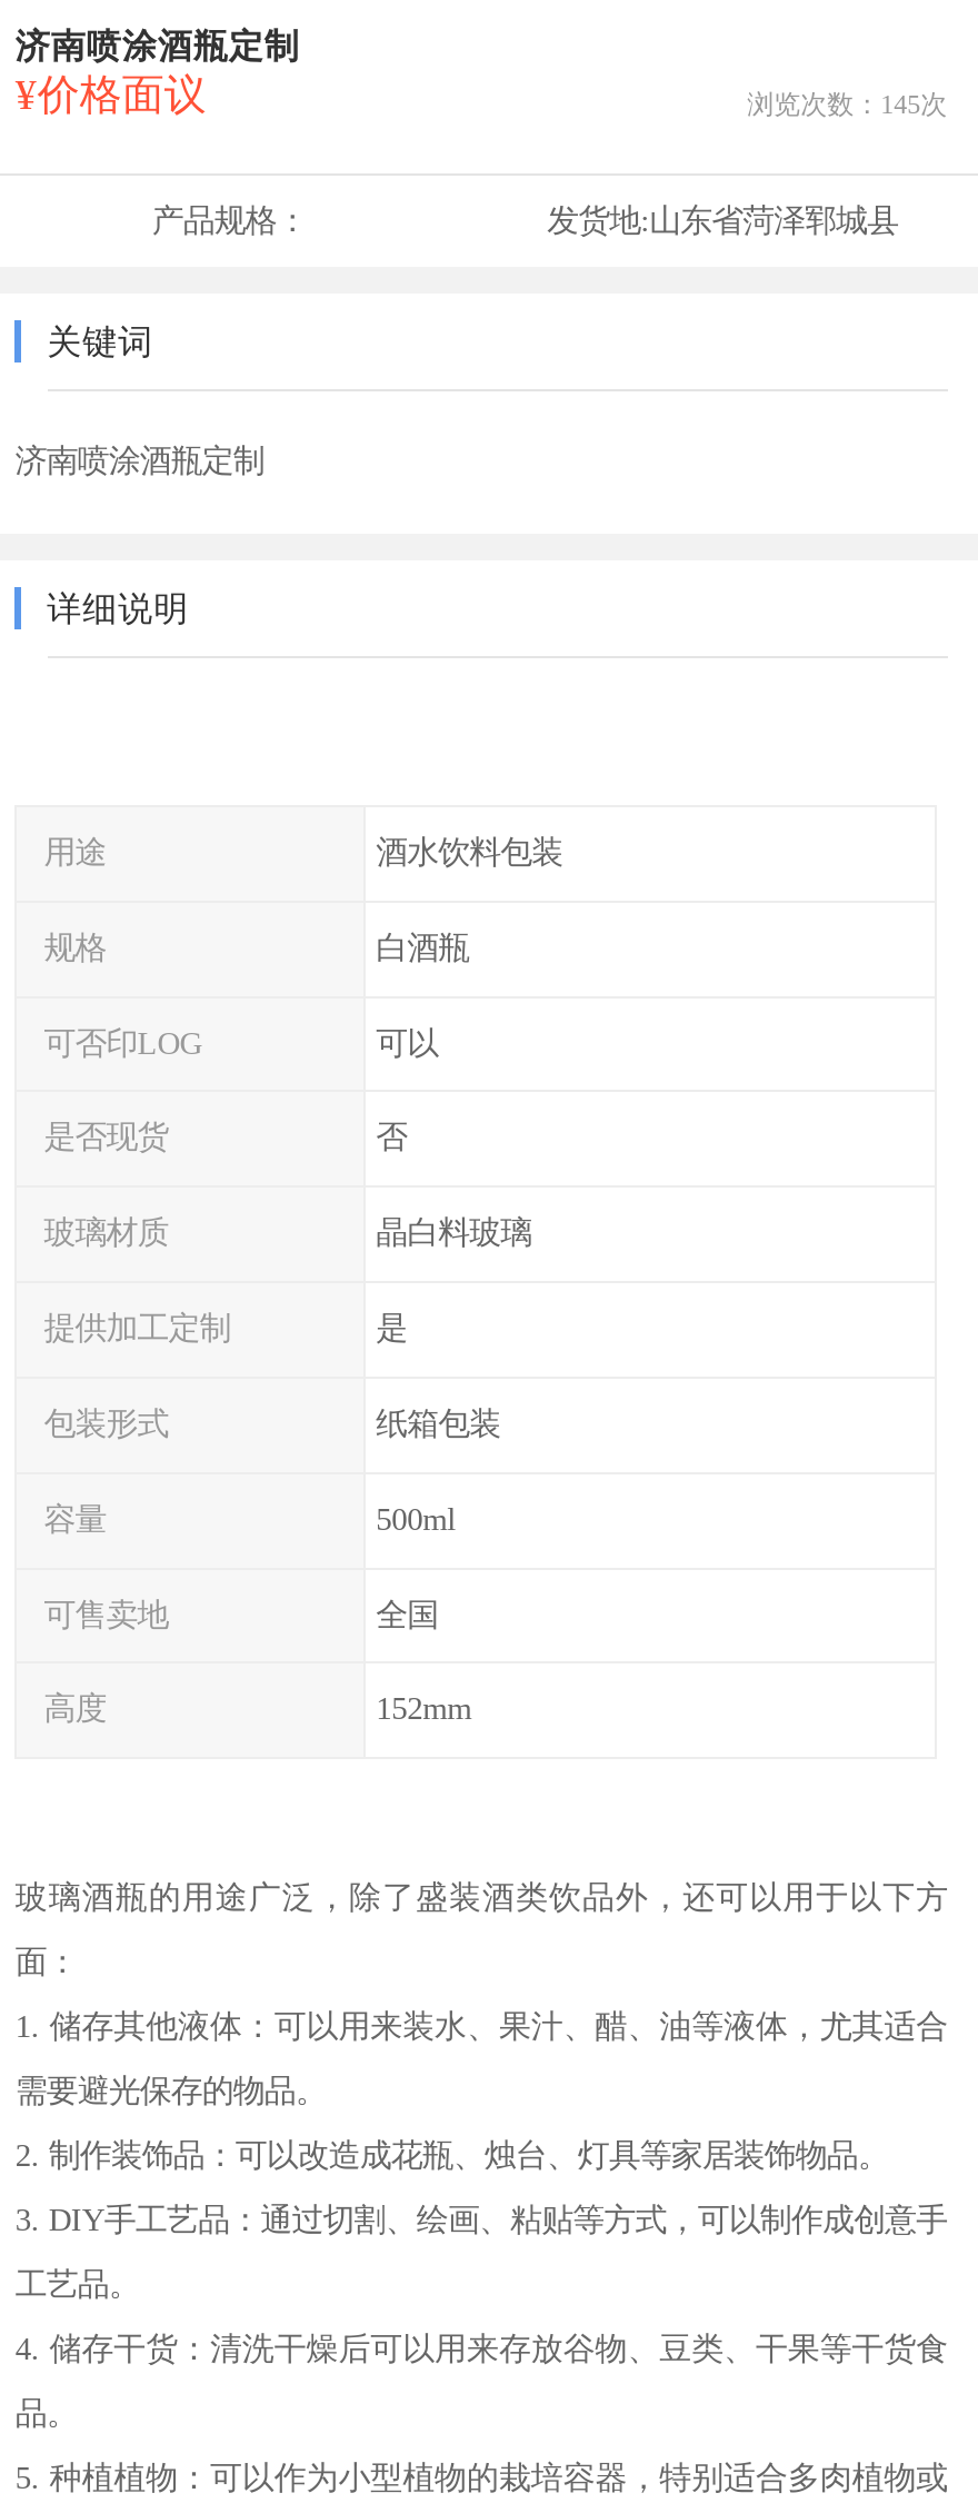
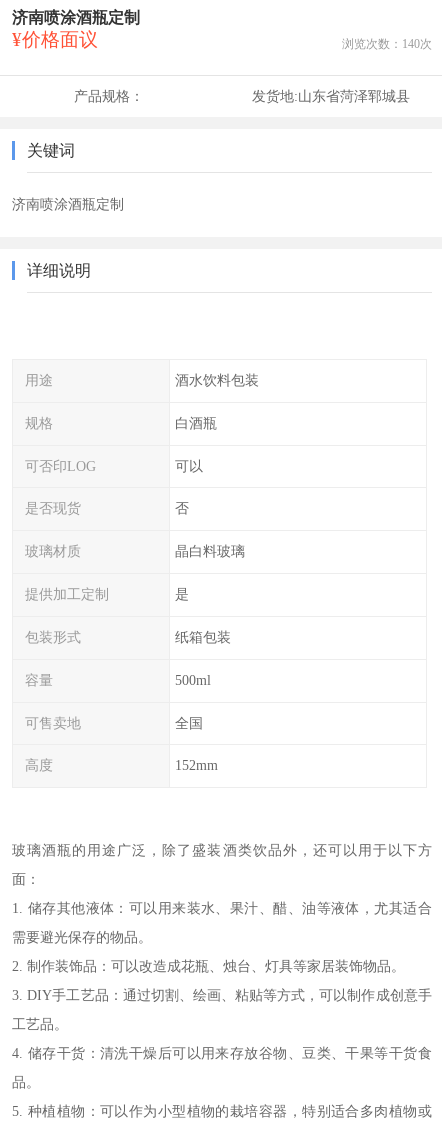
- 浏览次数：145次
+ 浏览次数：140次
